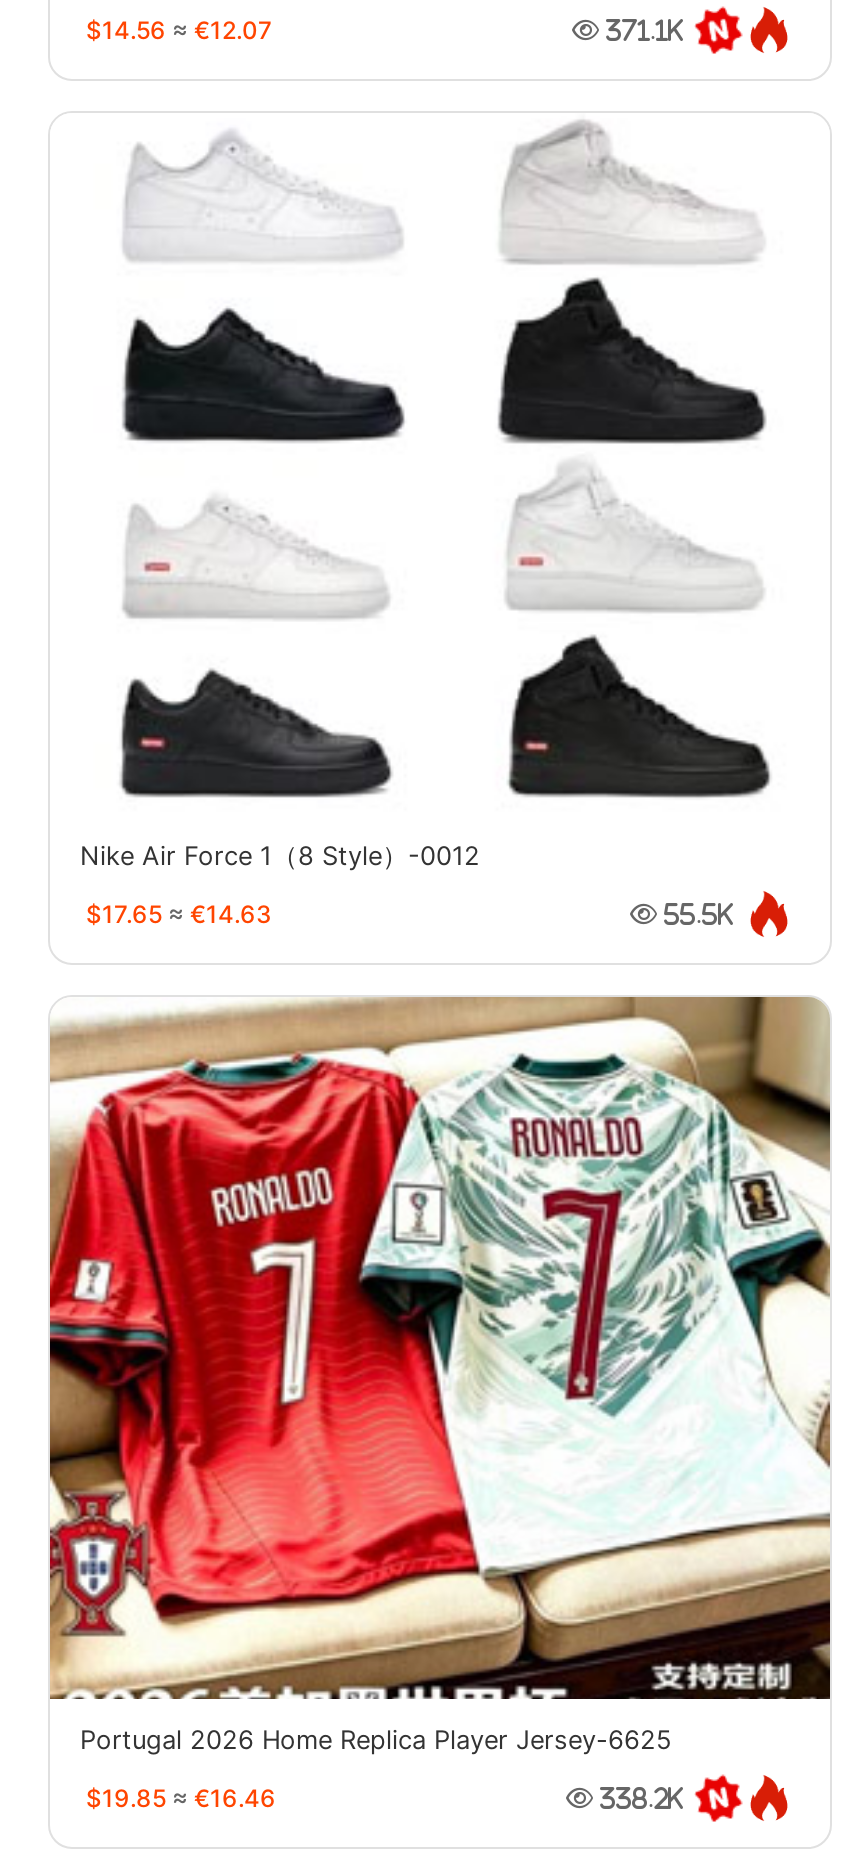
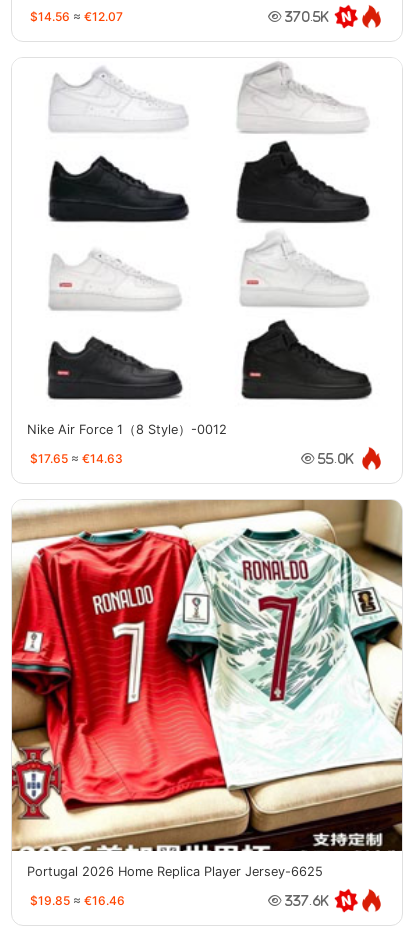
- 371.1K
+ 370.5K

- 55.5K
+ 55.0K

- 338.2K
+ 337.6K
